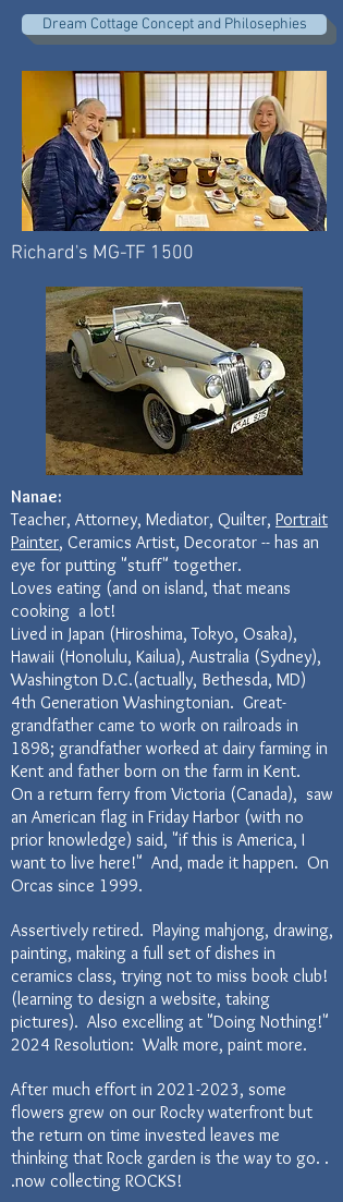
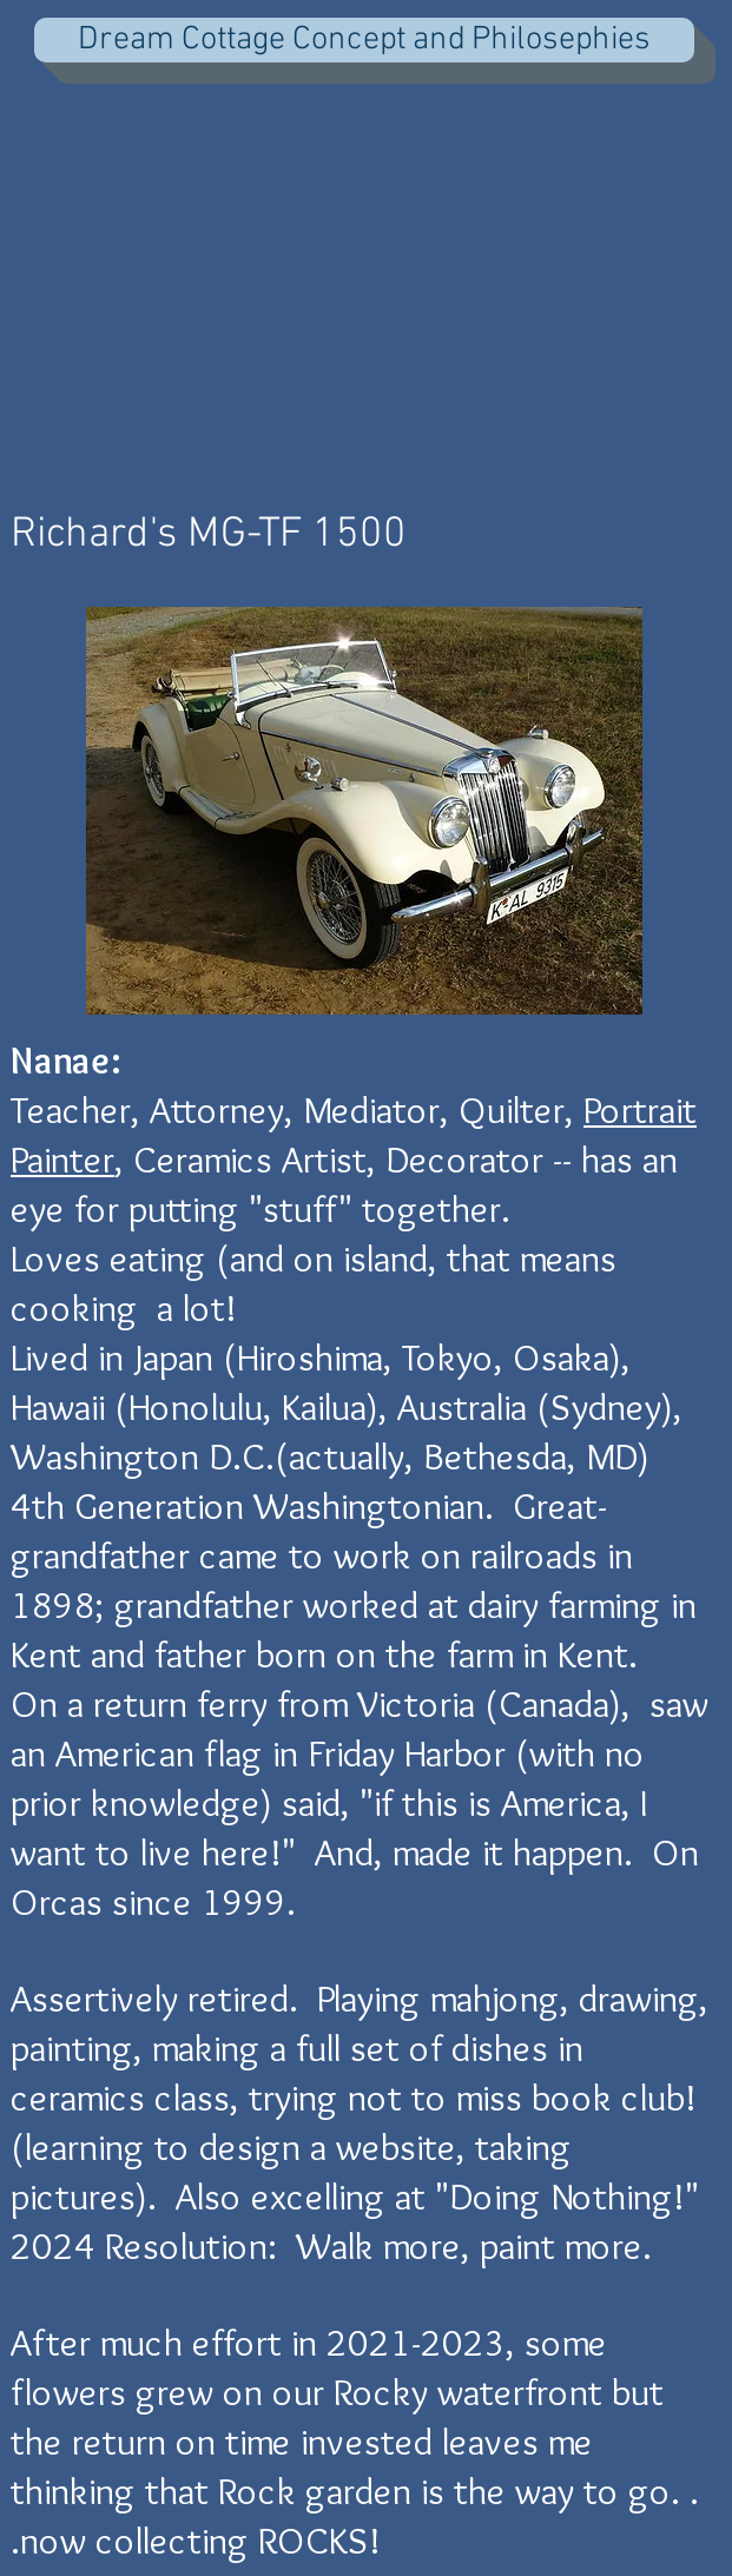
- [image]
